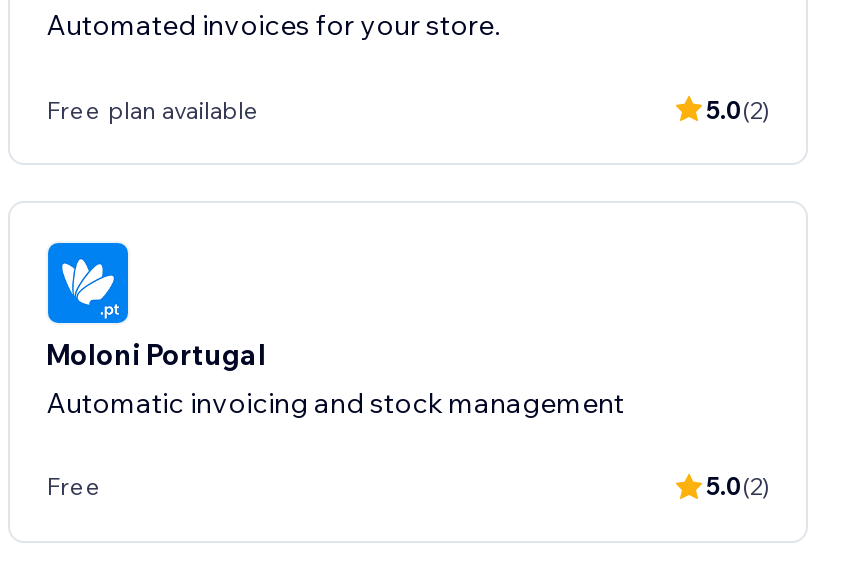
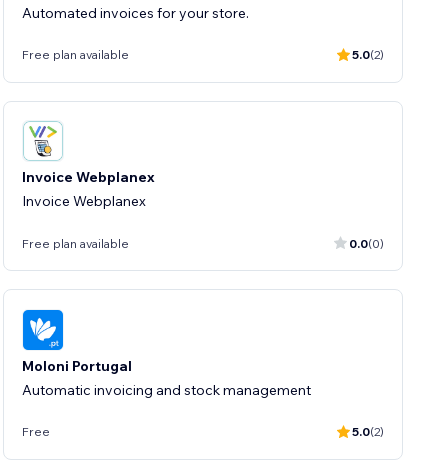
+ [image]
+ Invoice Webplanex
+ Invoice Webplanex
+ Free plan available
+ 0.0(0)
